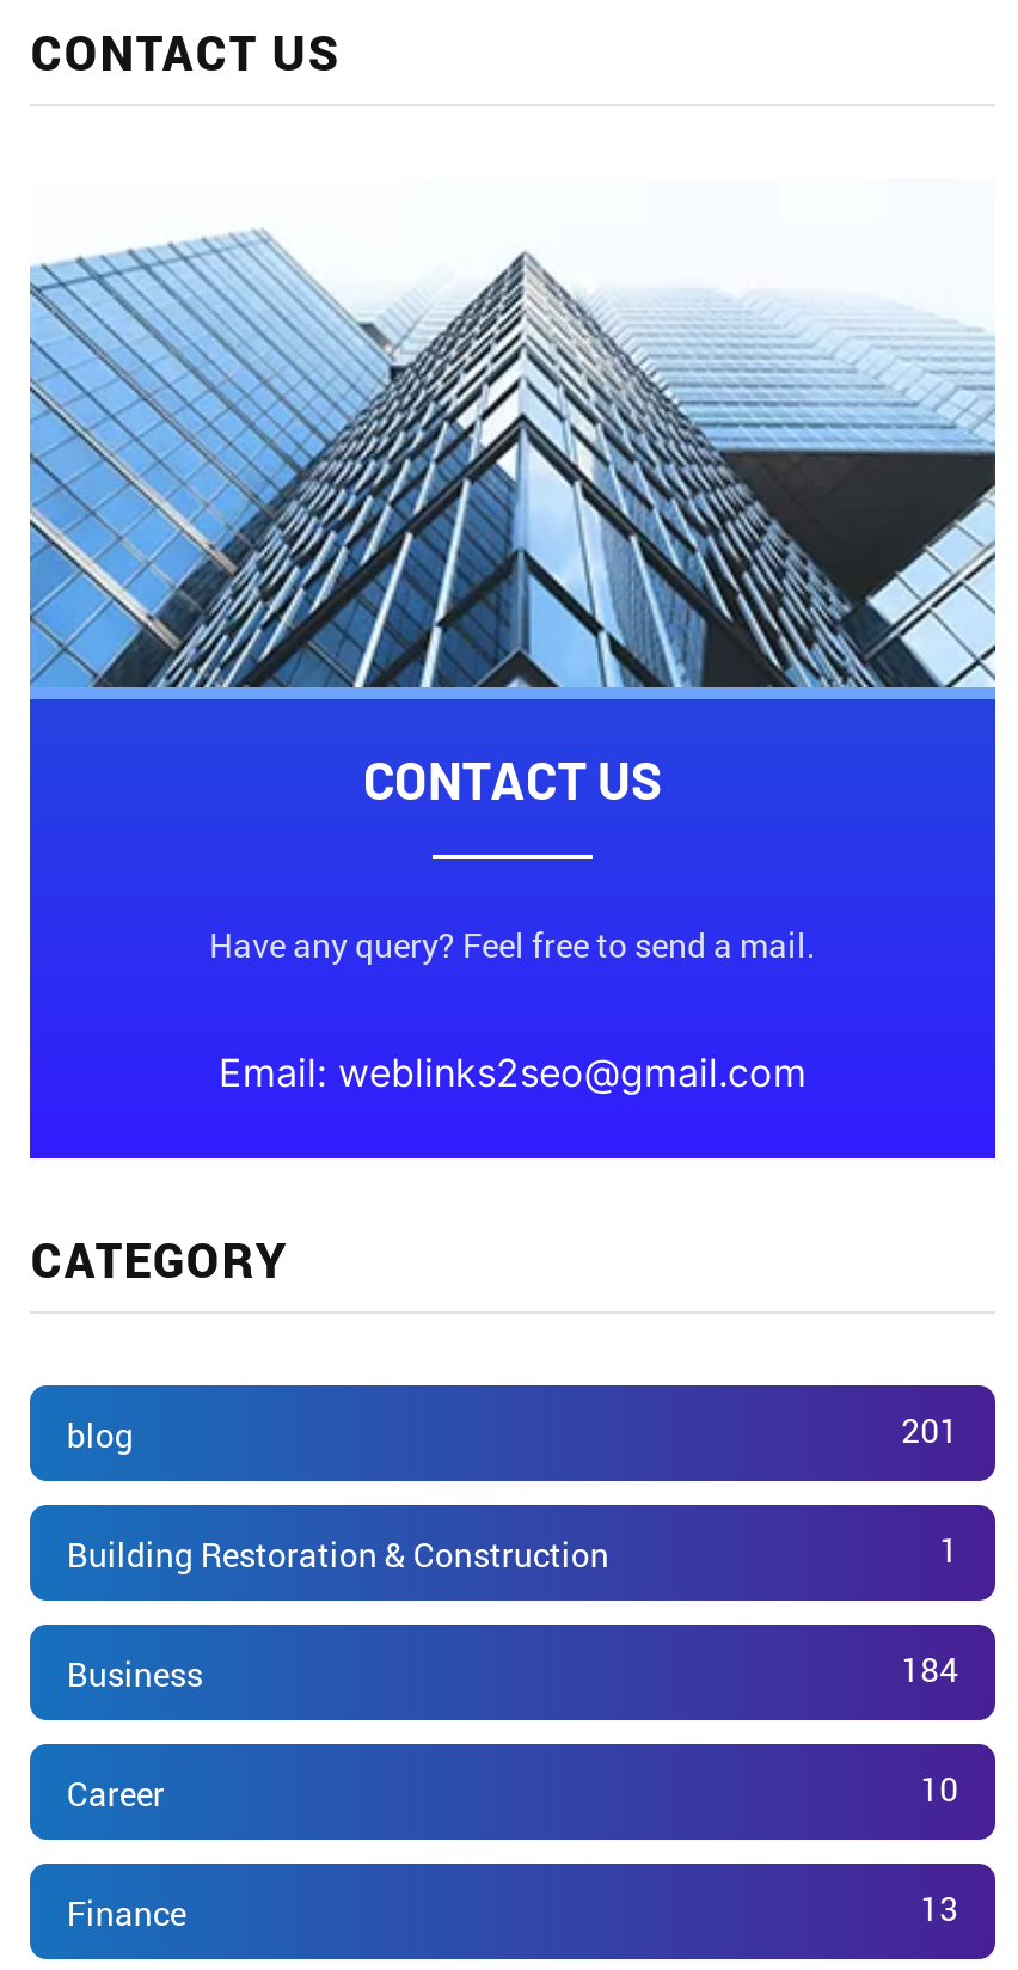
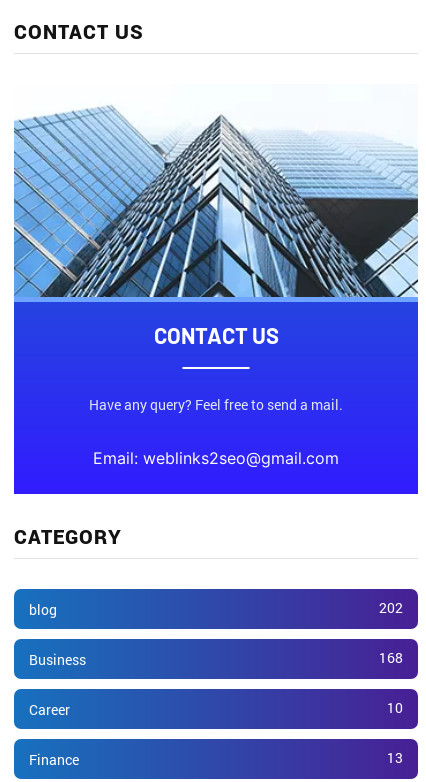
- 201
+ 202

- 1
- Building Restoration & Construction
- 184
+ 168
